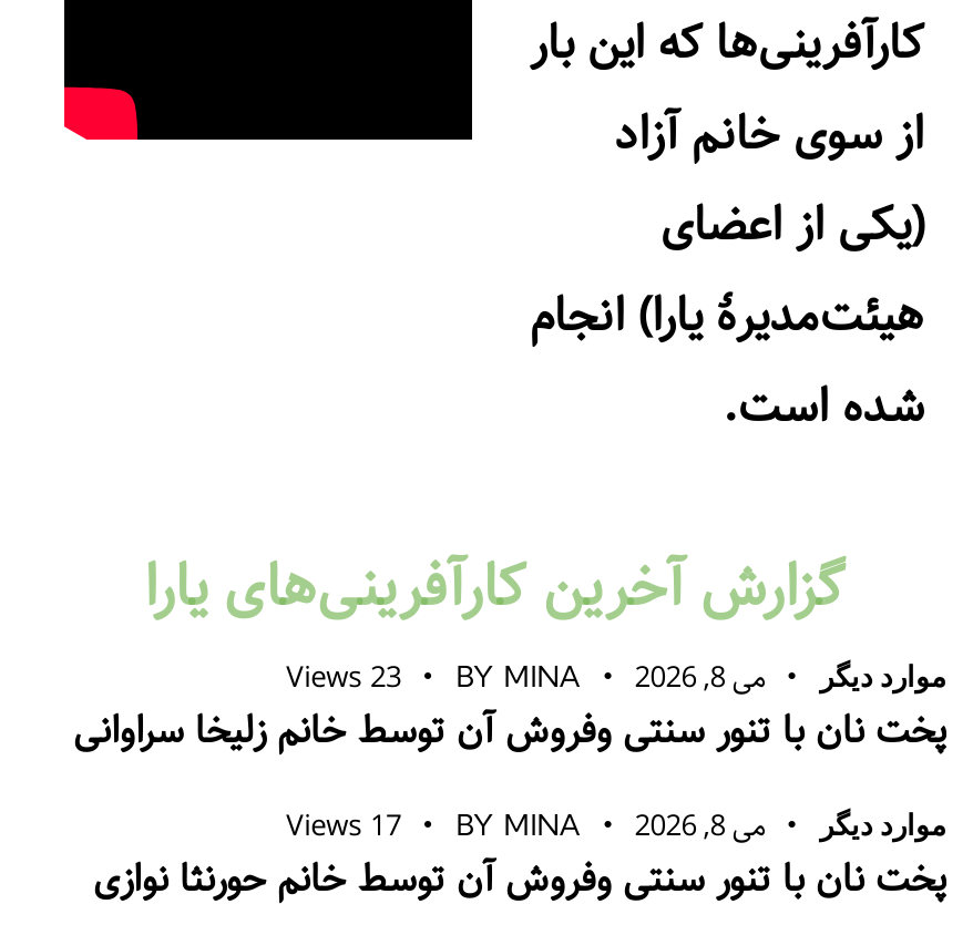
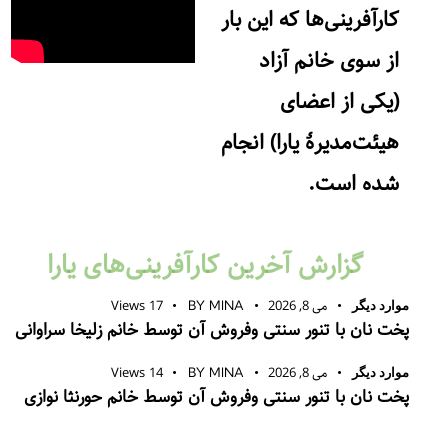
- Views 23 BY MINA
+ Views 17 BY MINA

- Views 17 BY MINA
+ Views 14 BY MINA
